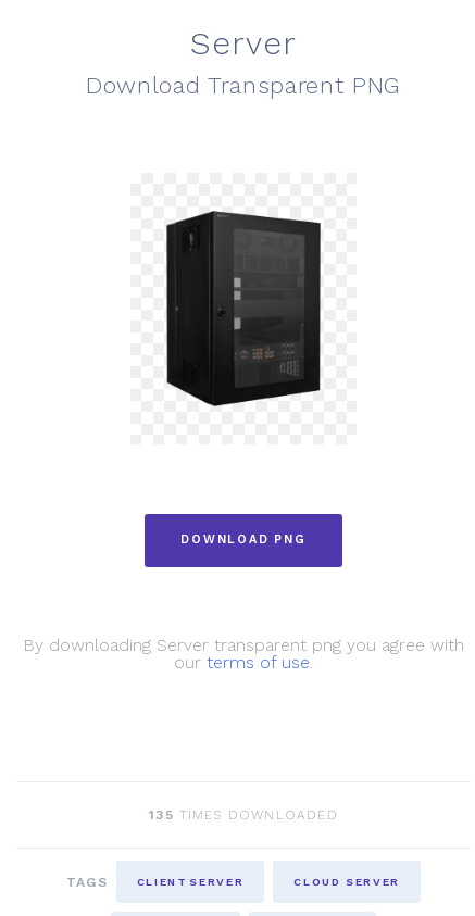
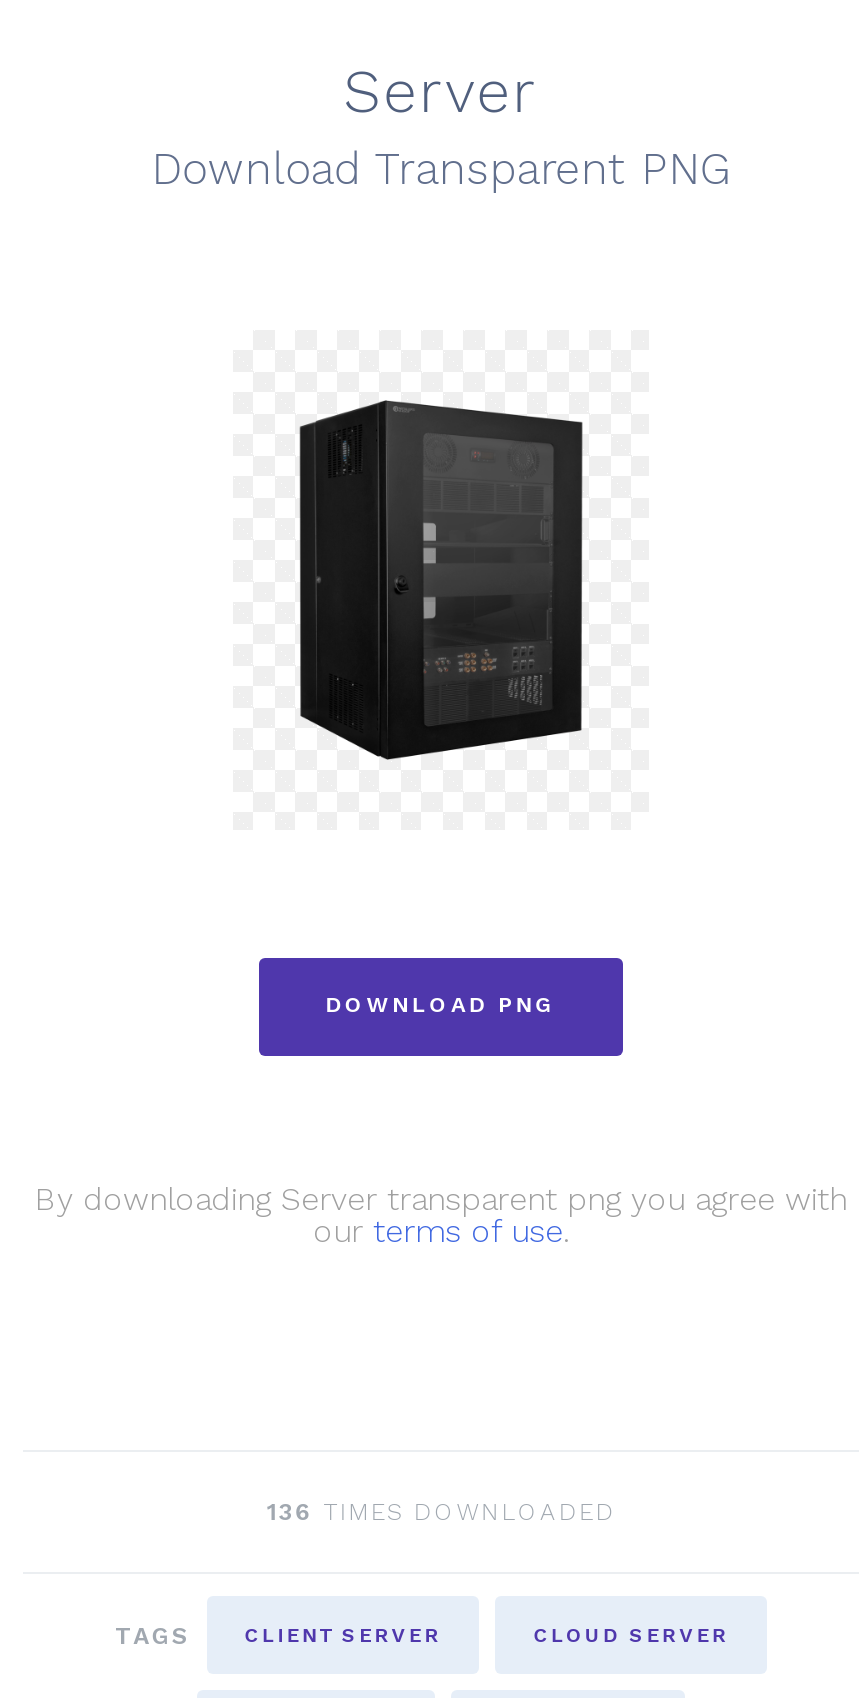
- 135 TIMES DOWNLOADED
+ 136 TIMES DOWNLOADED
